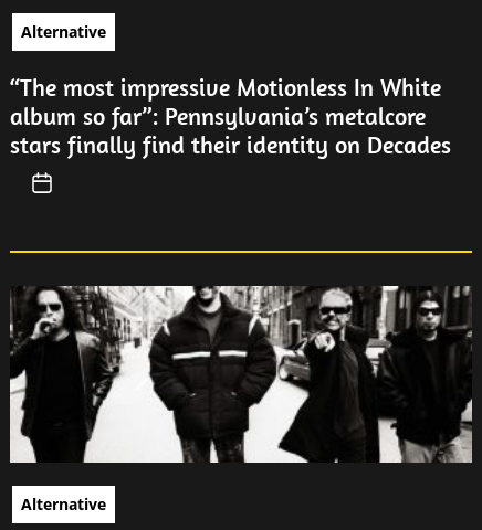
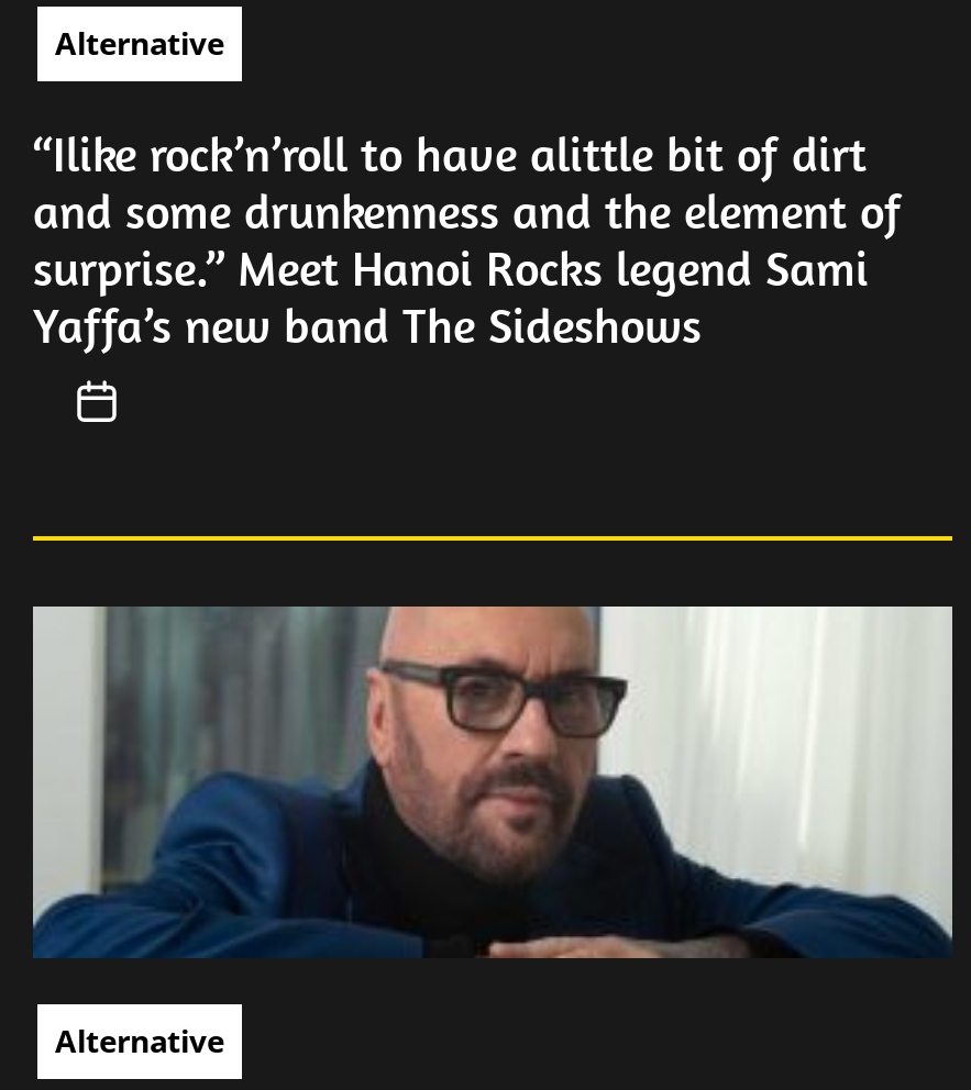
- “The most impressive Motionless In White
- album so far”: Pennsylvania’s metalcore
- stars finally find their identity on Decades
+ “Ilike rock’n’roll to have alittle bit of dirt
+ and some drunkenness and the element of
+ surprise.” Meet Hanoi Rocks legend Sami
+ Yaffa’s new band The Sideshows

- [image]
+ [image]
